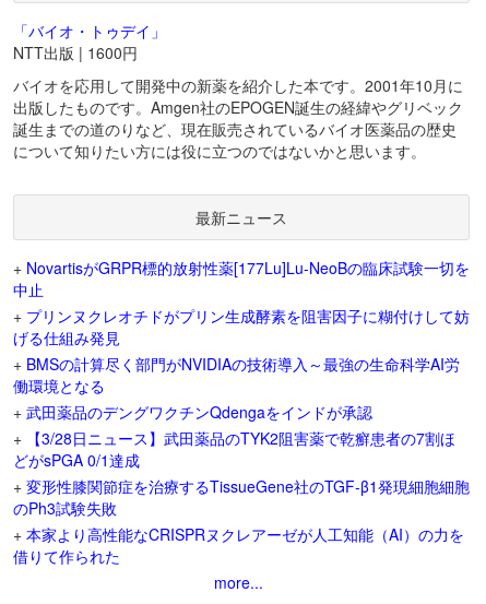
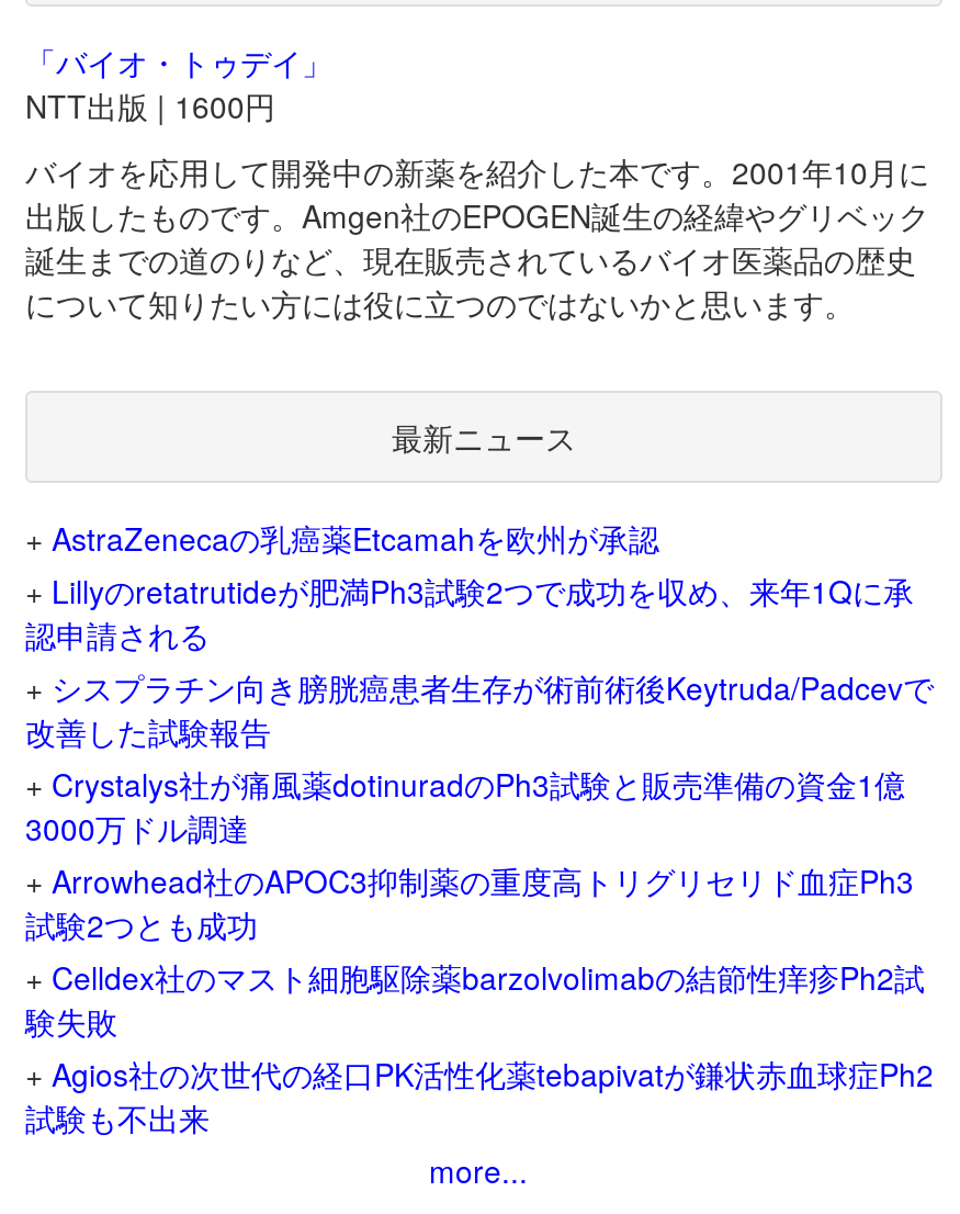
- + NovartisがGRPR標的放射性薬[177Lu]Lu-NeoBの臨床試験一切を
- 中止
- +プリンヌクレオチドがプリン生成酵素を阻害因子に糊付けして妨
- げる仕組み発見
- + BMSの計算尽く部門がNVIDIAの技術導入～最強の生命科学AI労
- 働環境となる
- +武田薬品のデングワクチンQdengaをインドが承認
- +【3/28日ニュース】武田薬品のTYK2阻害薬で乾癬患者の7割ほ
- どがsPGA 0/1達成
- +変形性膝関節症を治療するTissueGene社のTGF-β1発現細胞細胞
- のPh3試験失敗
- +本家より高性能なCRISPRヌクレアーゼが人工知能（AI）の力を
- 借りて作られた
+ + AstraZenecaの乳癌薬Etcamahを欧州が承認
+ + Lillyのretatrutideが肥満Ph3試験2つで成功を収め、来年1Qに承
+ 認申請される
+ +シスプラチン向き膀胱癌患者生存が術前術後Keytruda/Padcevで
+ 改善した試験報告
+ + Crystalys社が痛風薬dotinuradのPh3試験と販売準備の資金1億
+ 3000万ドル調達
+ + Arrowhead社のAPOC3抑制薬の重度高トリグリセリド血症Ph3
+ 試験2つとも成功
+ + Celldex社のマスト細胞駆除薬barzolvolimabの結節性痒疹Ph2試
+ 験失敗
+ + Agios社の次世代の経口PK活性化薬tebapivatが鎌状赤血球症Ph2
+ 試験も不出来
